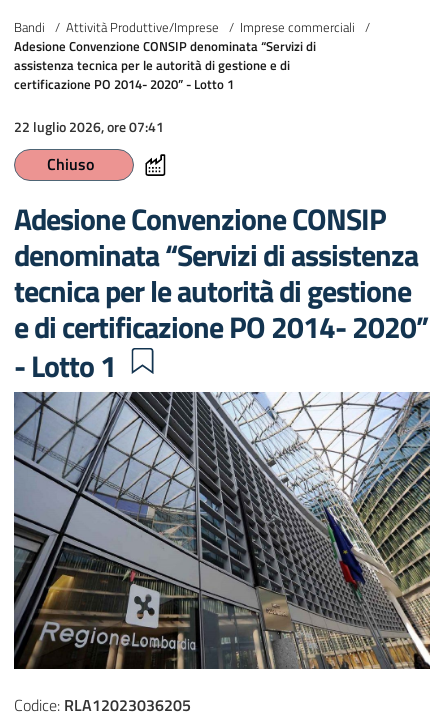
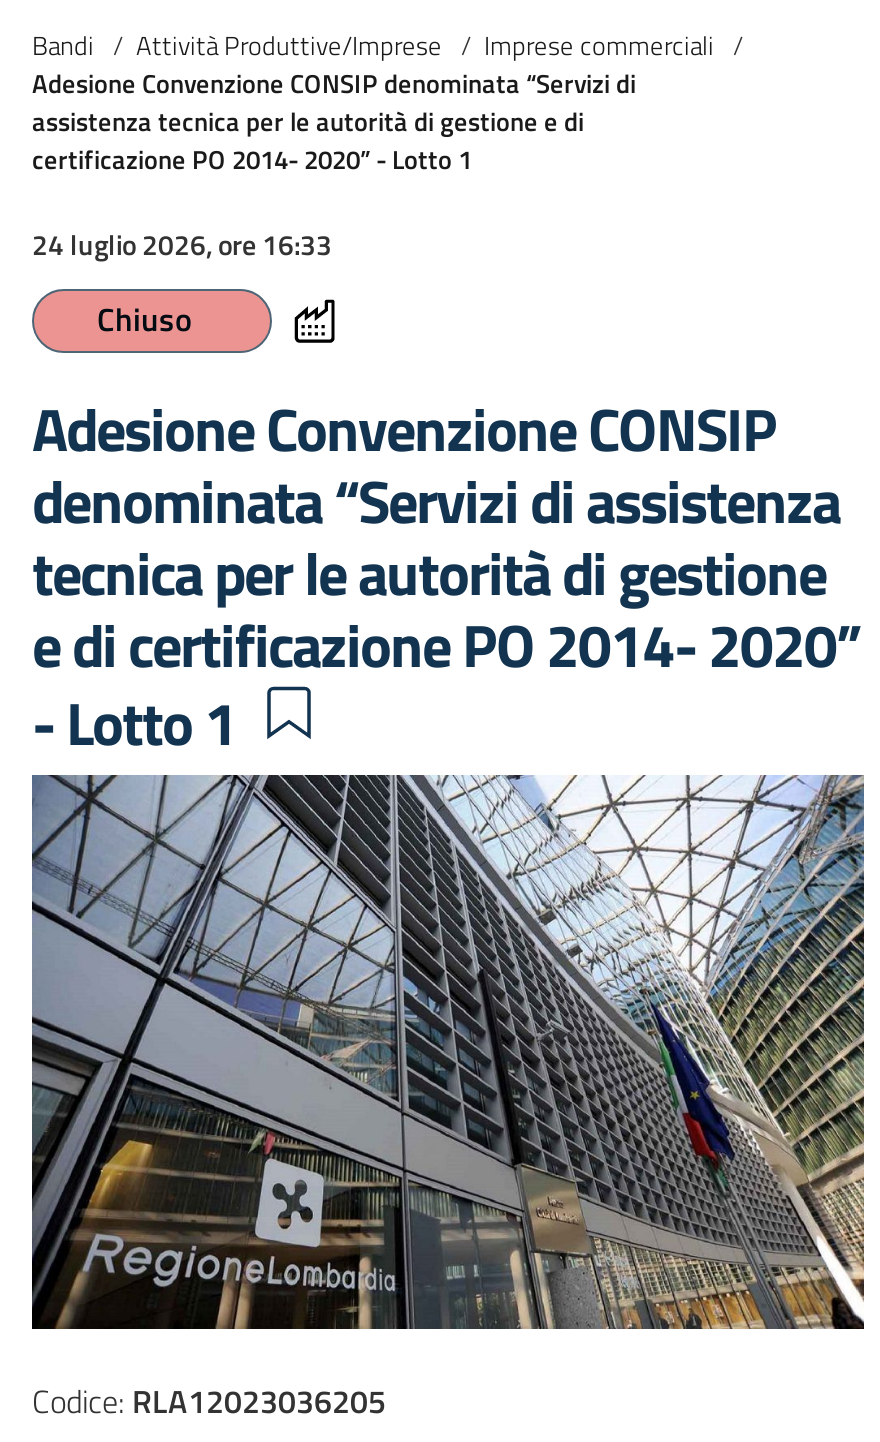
- 22 luglio 2026, ore 07:41
+ 24 luglio 2026, ore 16:33
